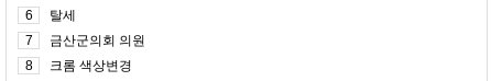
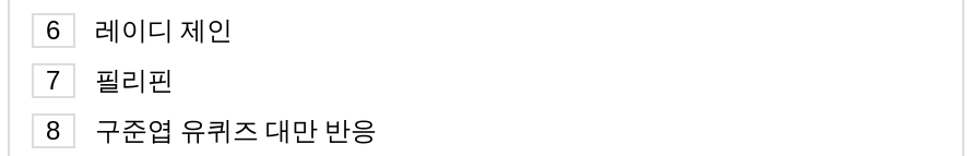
- 탈세
+ 레이디 제인

- 금산군의회 의원
+ 필리핀

- 크롬 색상변경
+ 구준엽 유퀴즈 대만 반응
